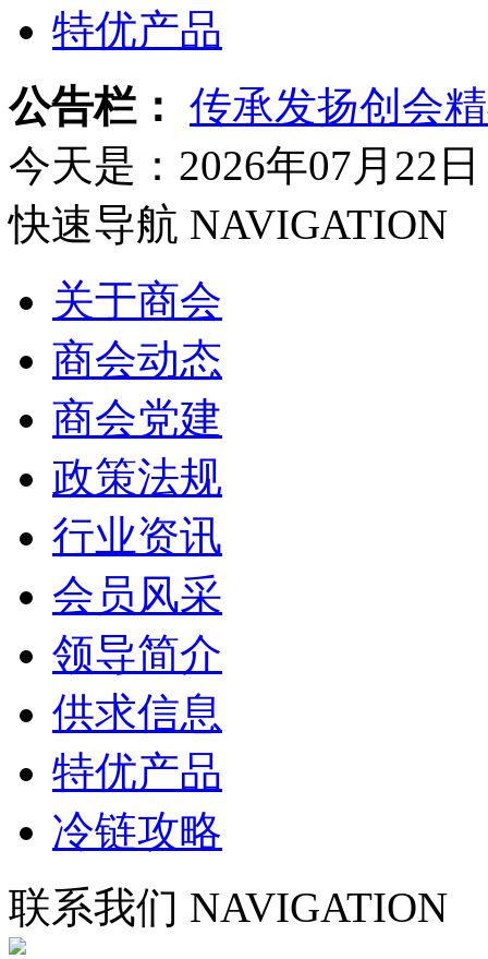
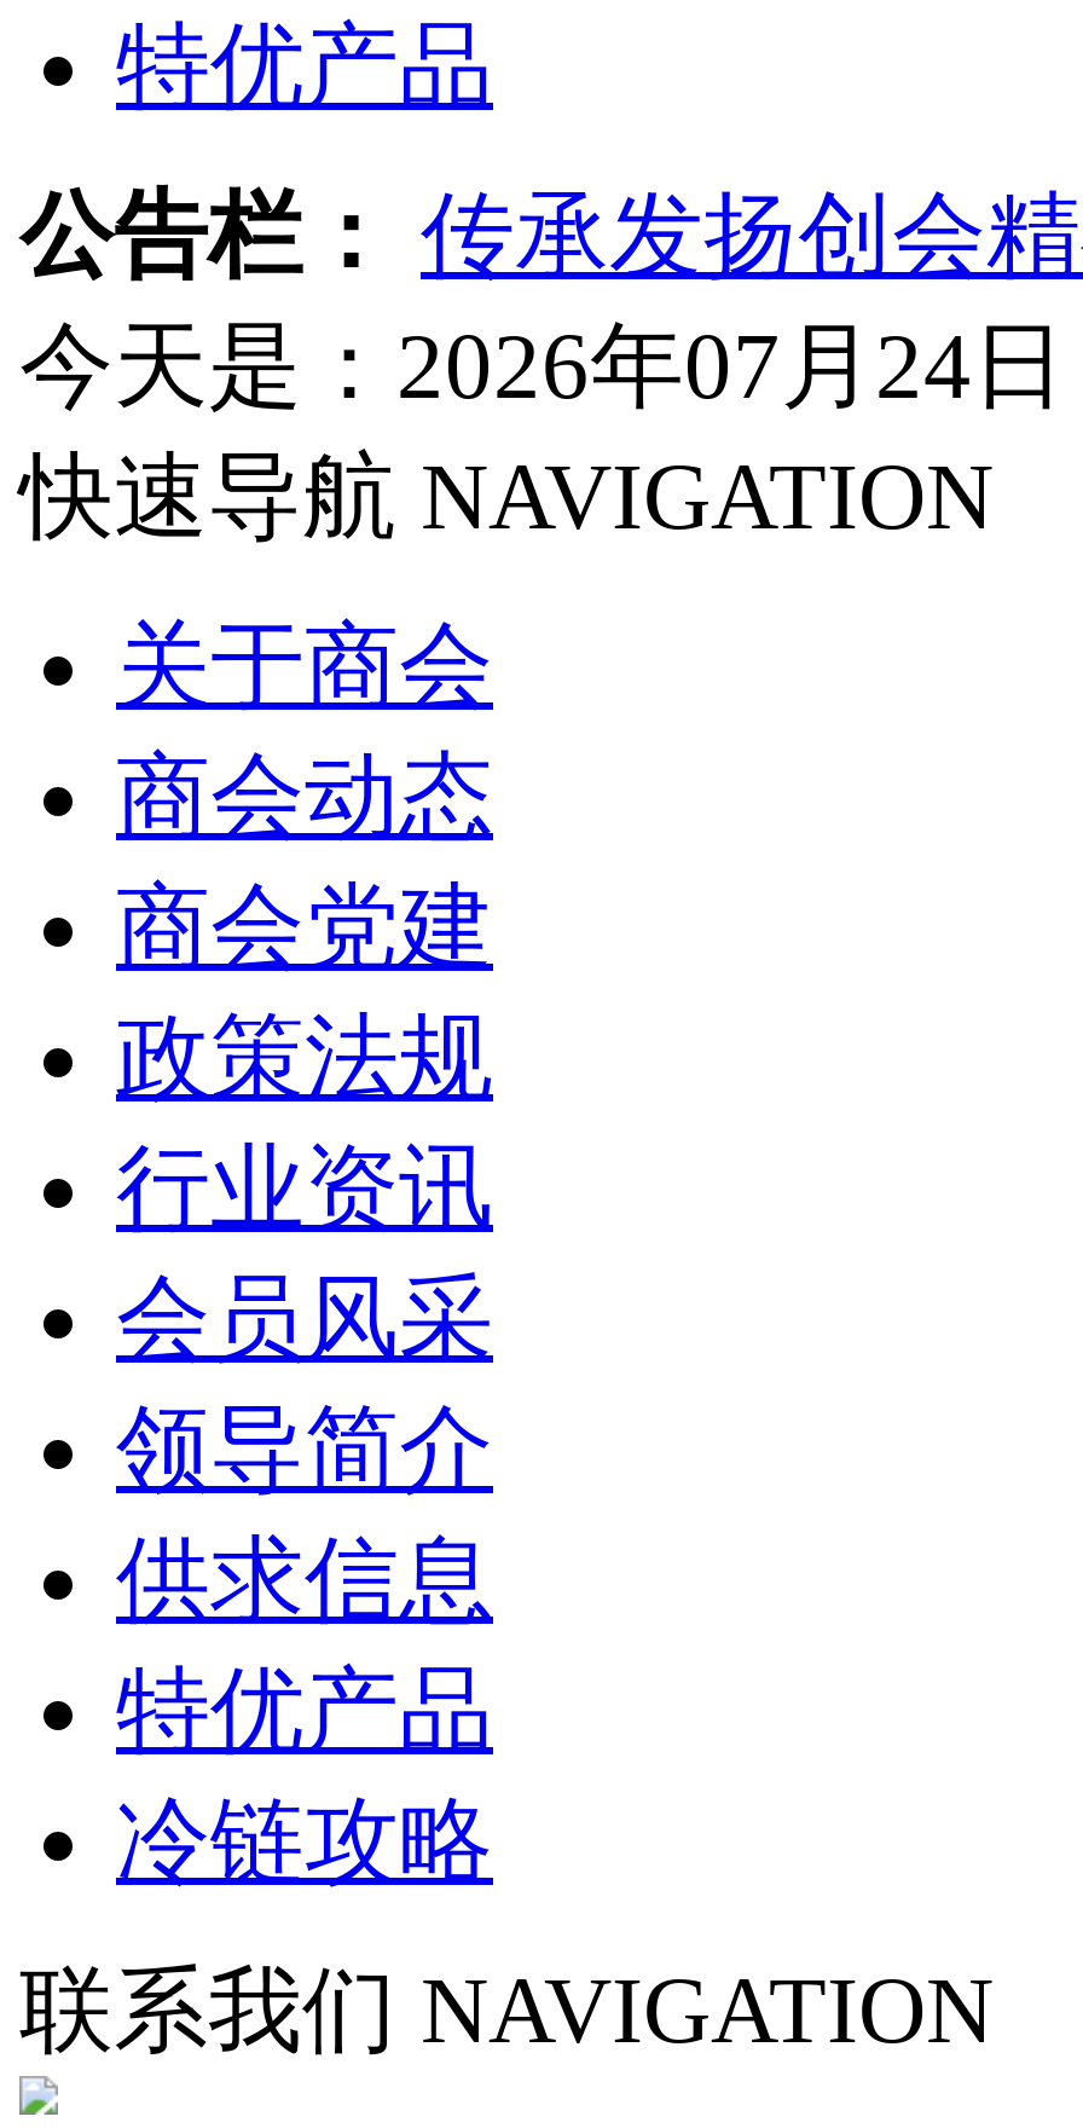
- 今天是：2026年07月22日
+ 今天是：2026年07月24日
